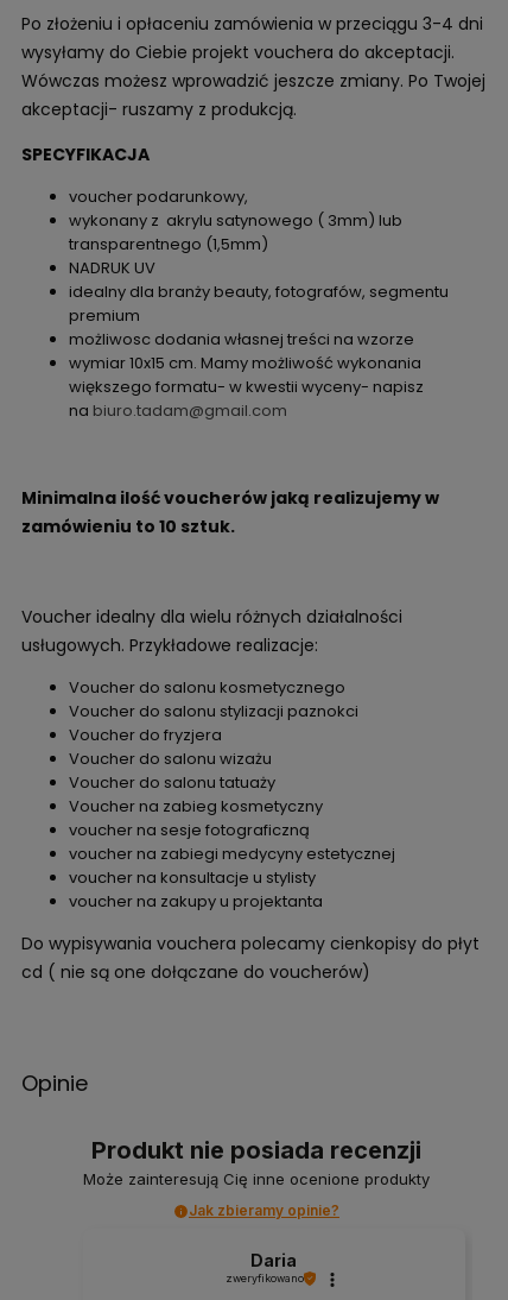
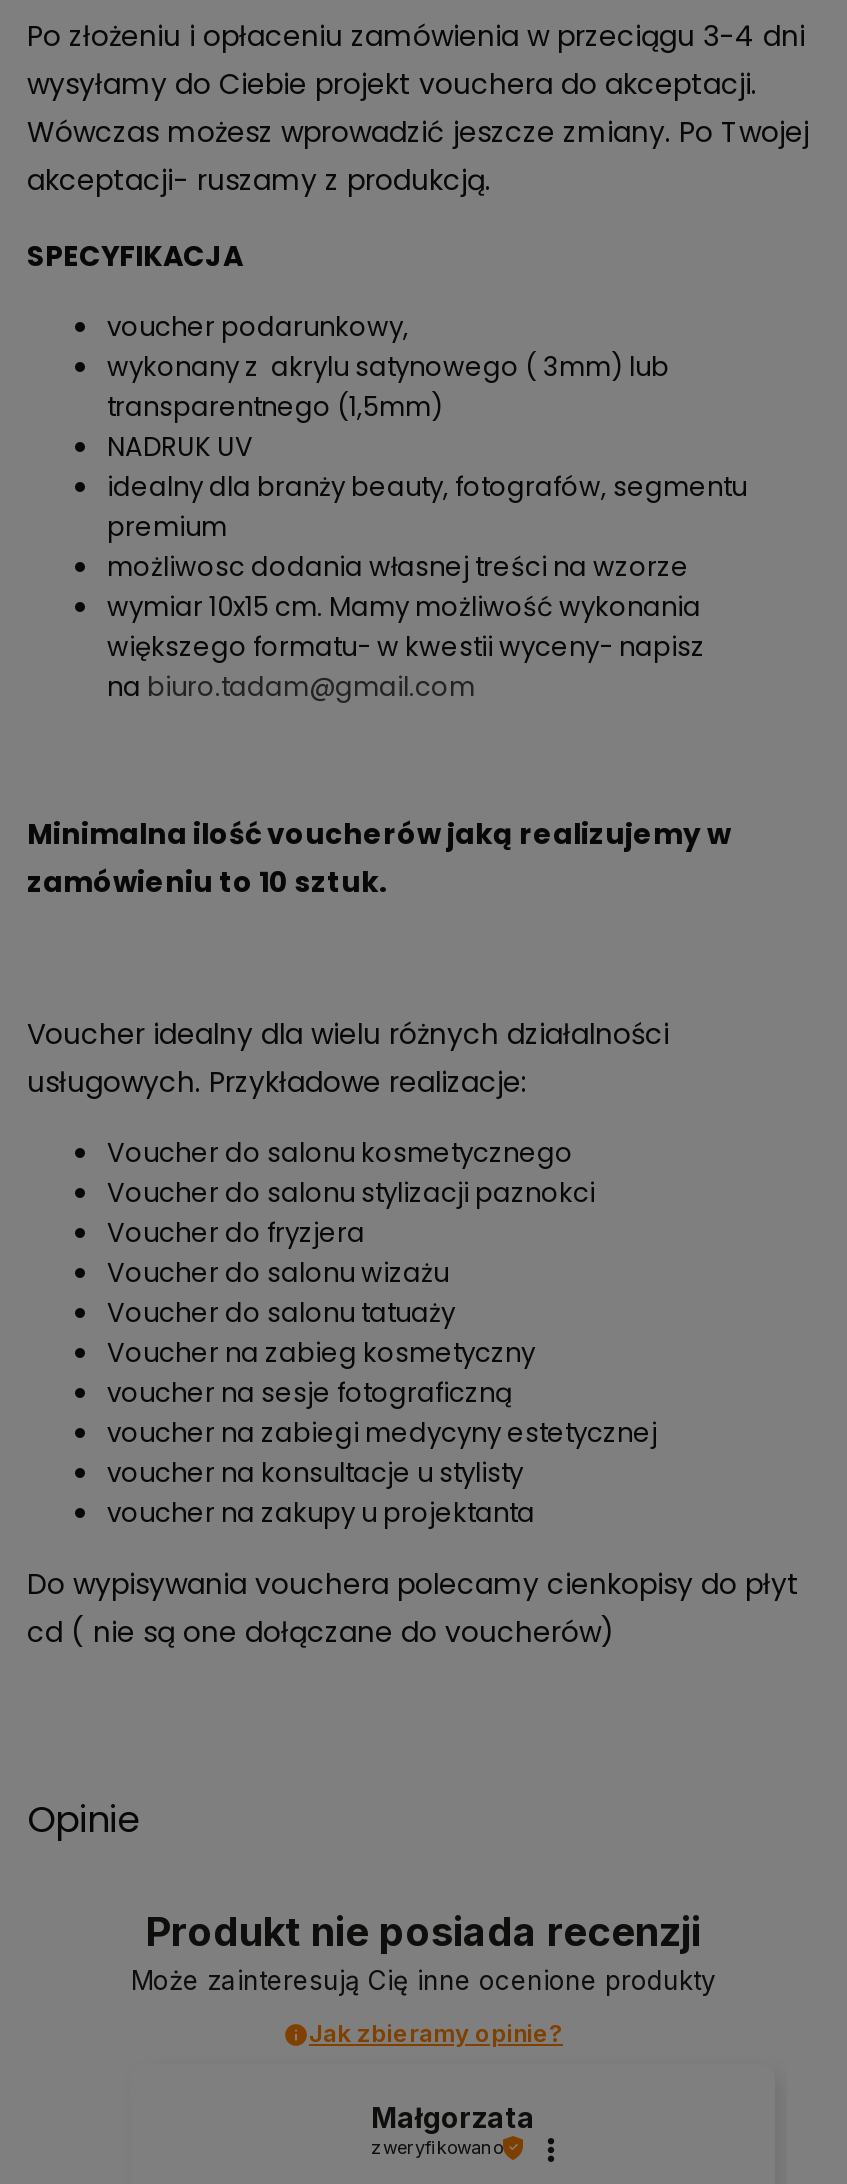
- Daria
+ Małgorzata
